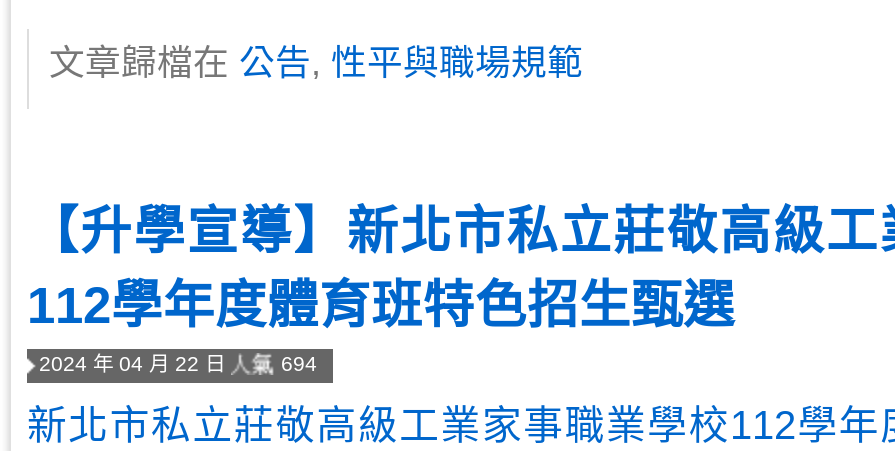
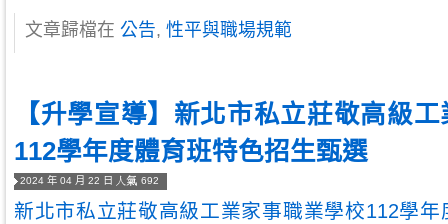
- 2024 年 04 月 22 日 694
+ 2024 年 04 月 22 日 692
